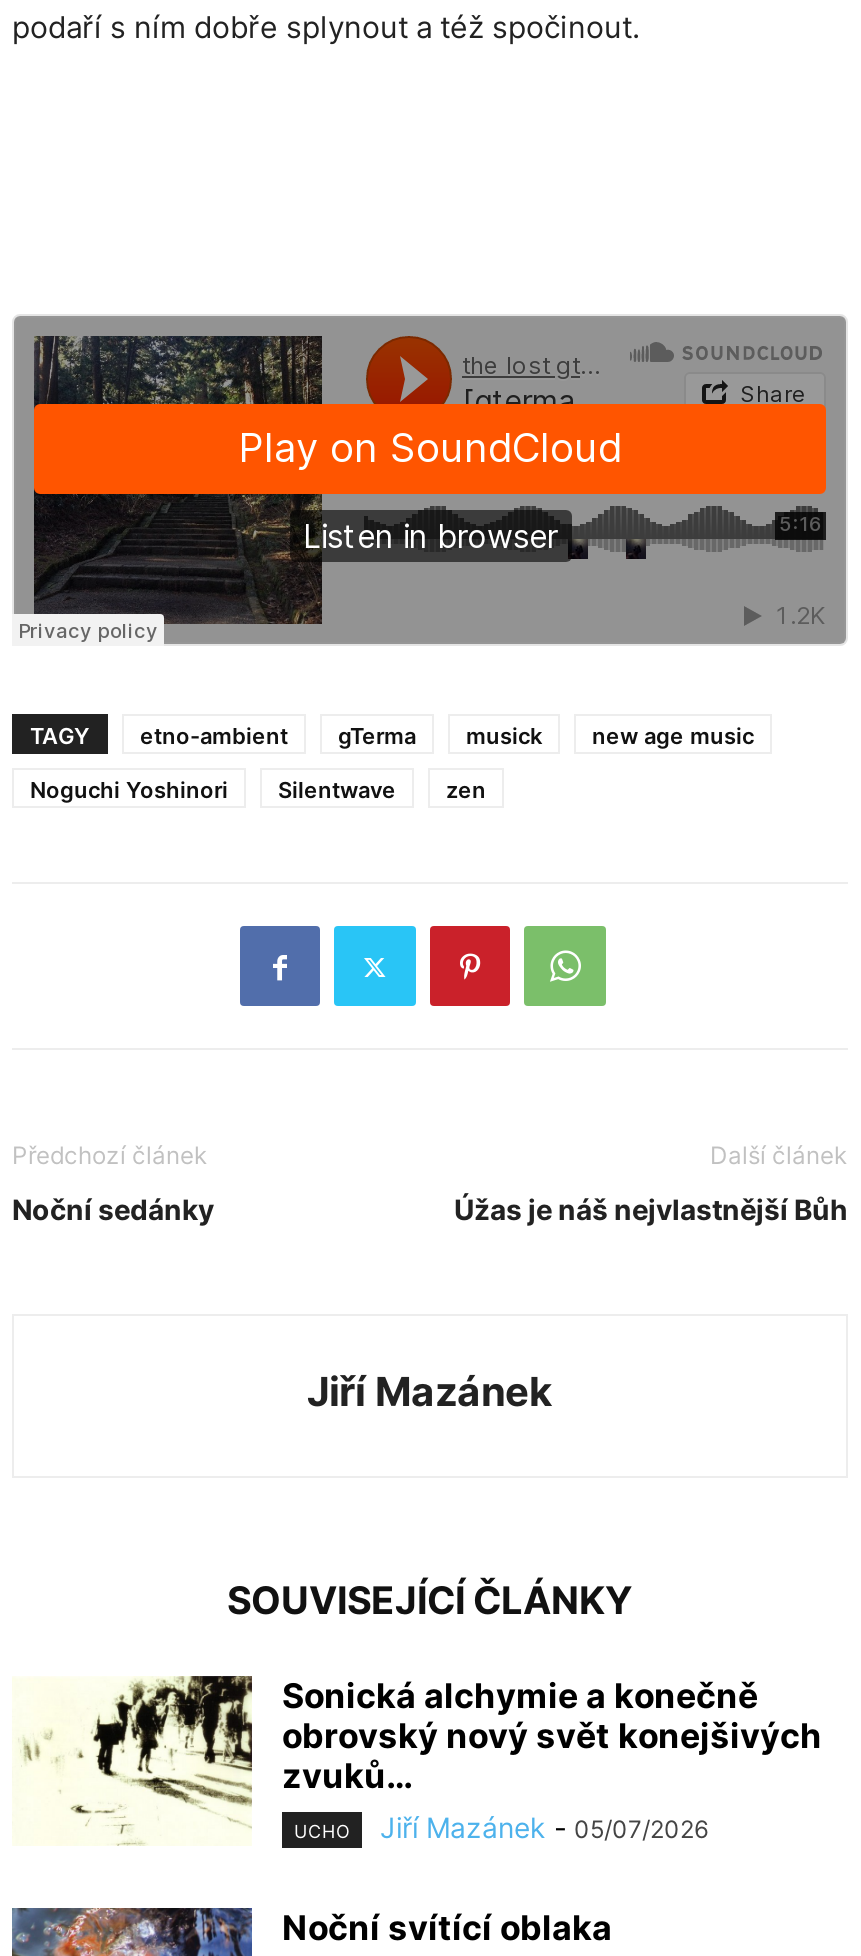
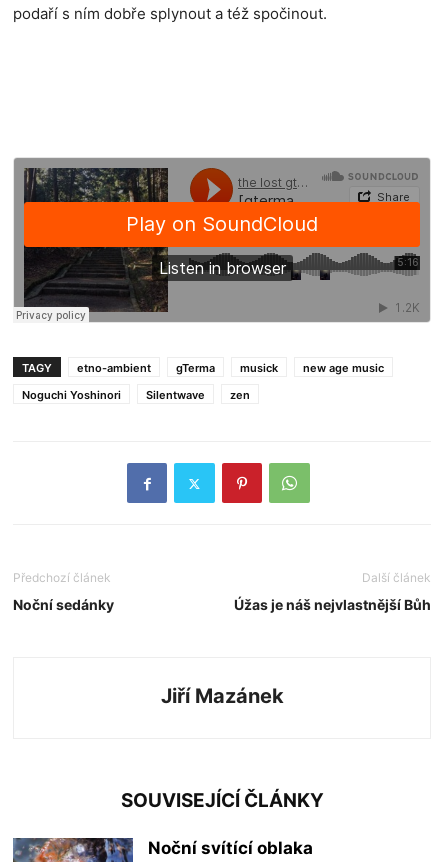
- [image]
- Sonická alchymie a konečně
- obrovský nový svět konejšivých
- zvuků…
- UCHO
- Jiří Mazánek - 05/07/2026
